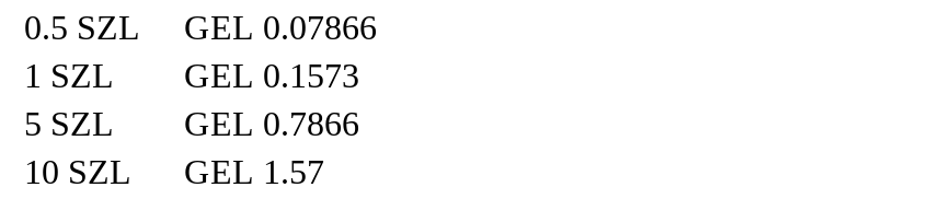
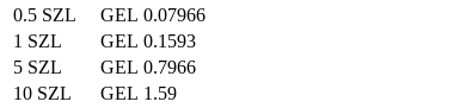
- 0.5 SZL GEL 0.07866
+ 0.5 SZL GEL 0.07966

- 1 SZL GEL 0.1573
+ 1 SZL GEL 0.1593

- 5 SZL GEL 0.7866
+ 5 SZL GEL 0.7966

- 10 SZL GEL 1.57
+ 10 SZL GEL 1.59
